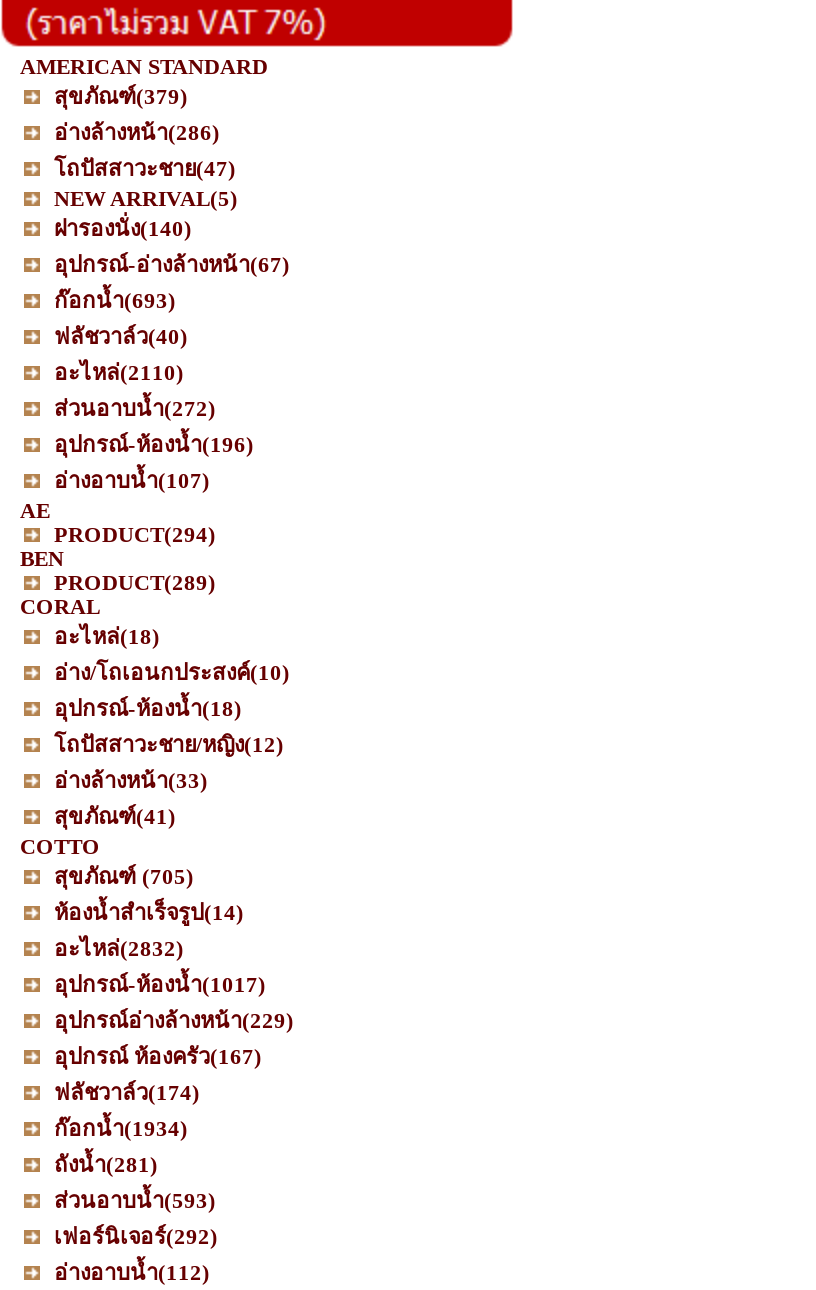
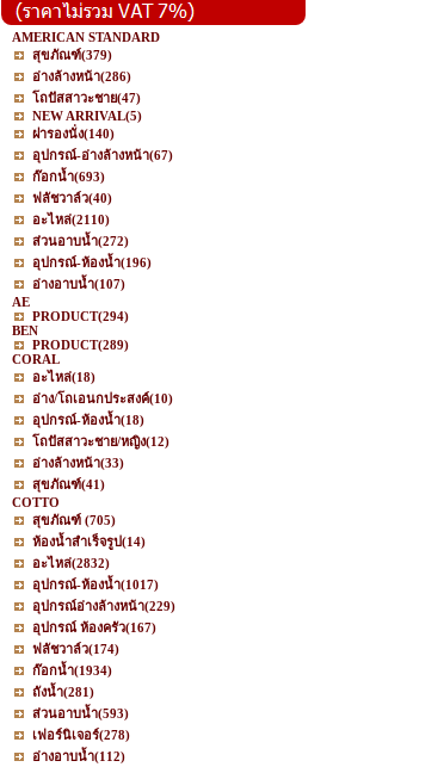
- เฟอร์นิเจอร์(292)
+ เฟอร์นิเจอร์(278)
